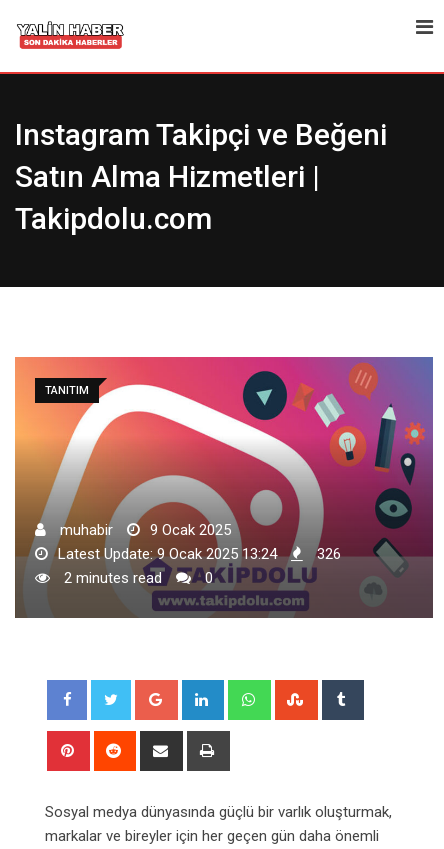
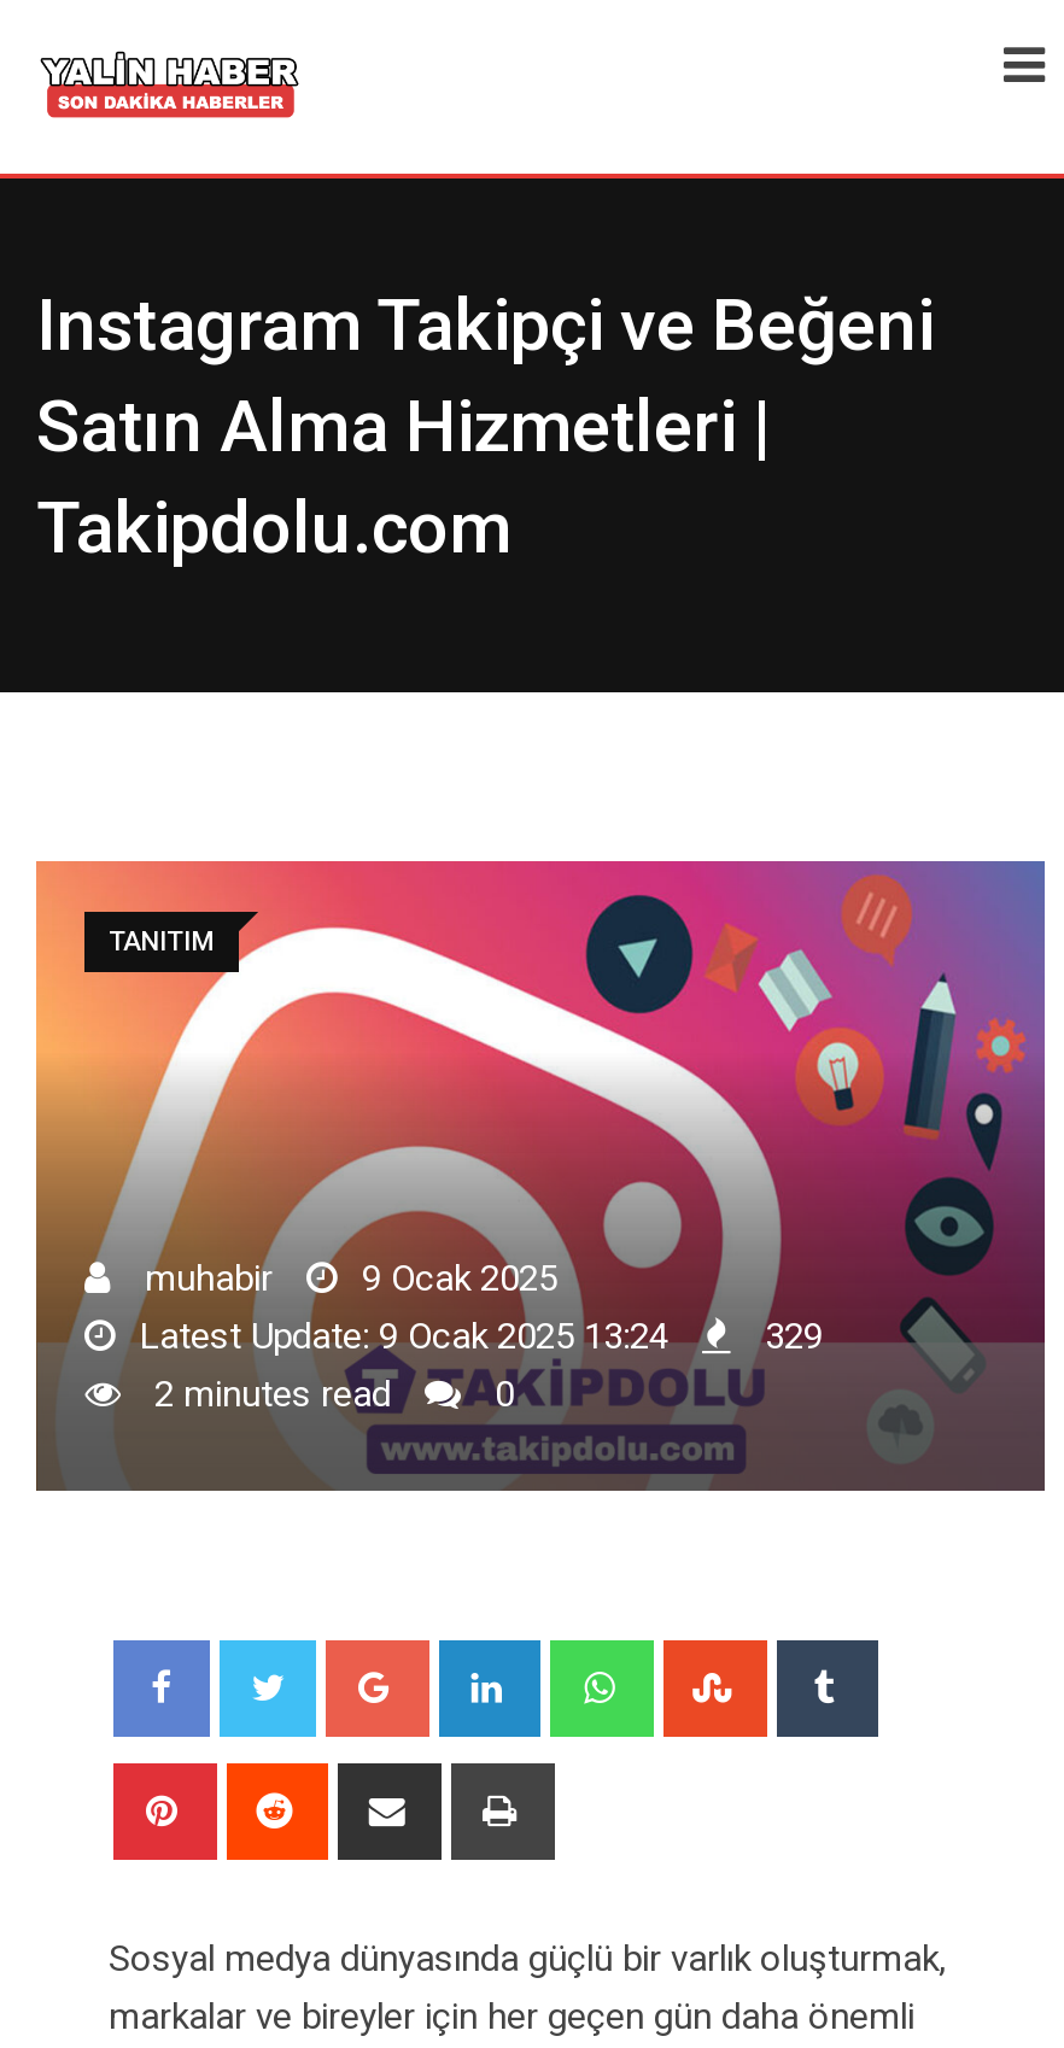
- Latest Update: 9 Ocak 2025 13:24 326
+ Latest Update: 9 Ocak 2025 13:24 329
